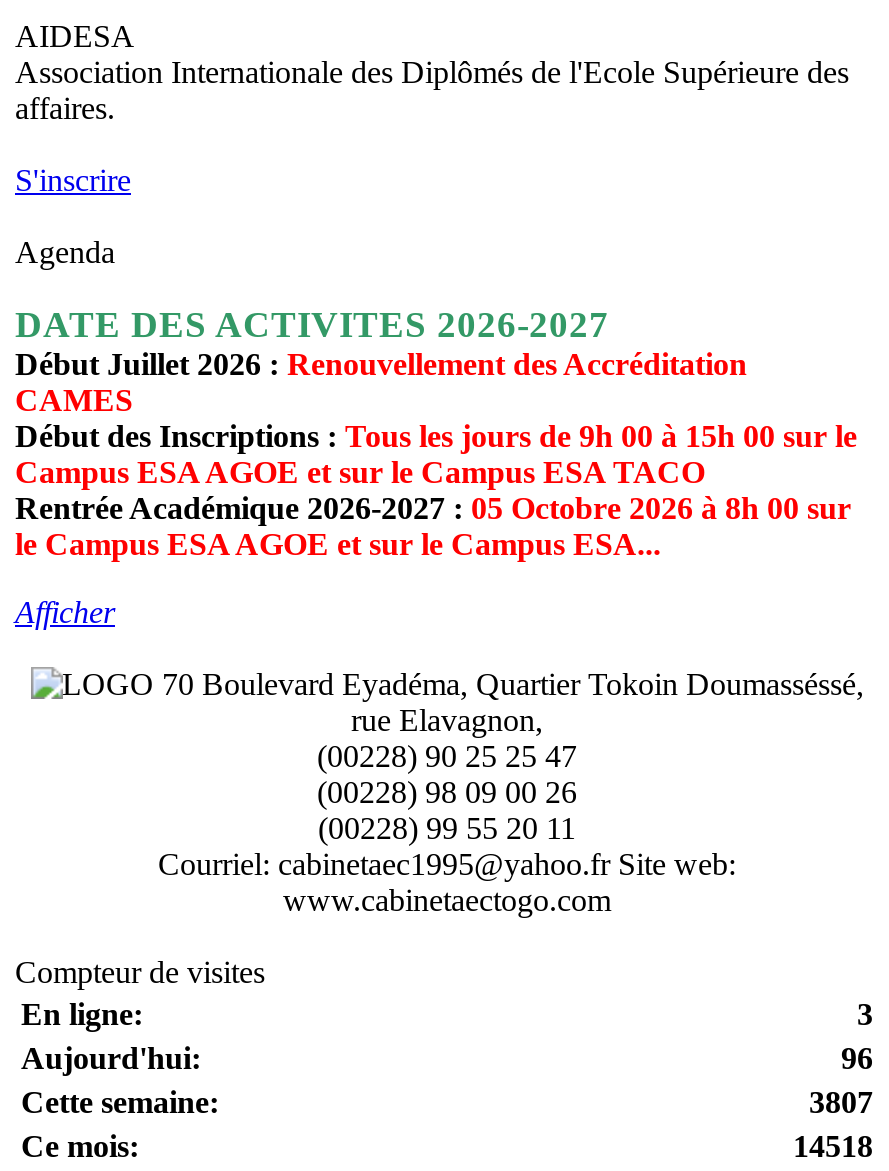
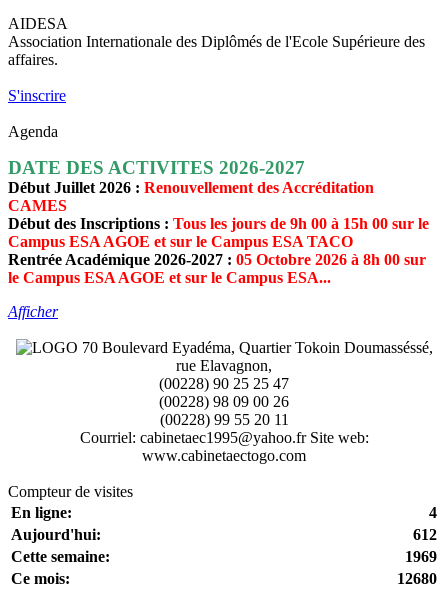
- 3
+ 4

- 96
+ 612

- 3807
+ 1969

- 14518
+ 12680
